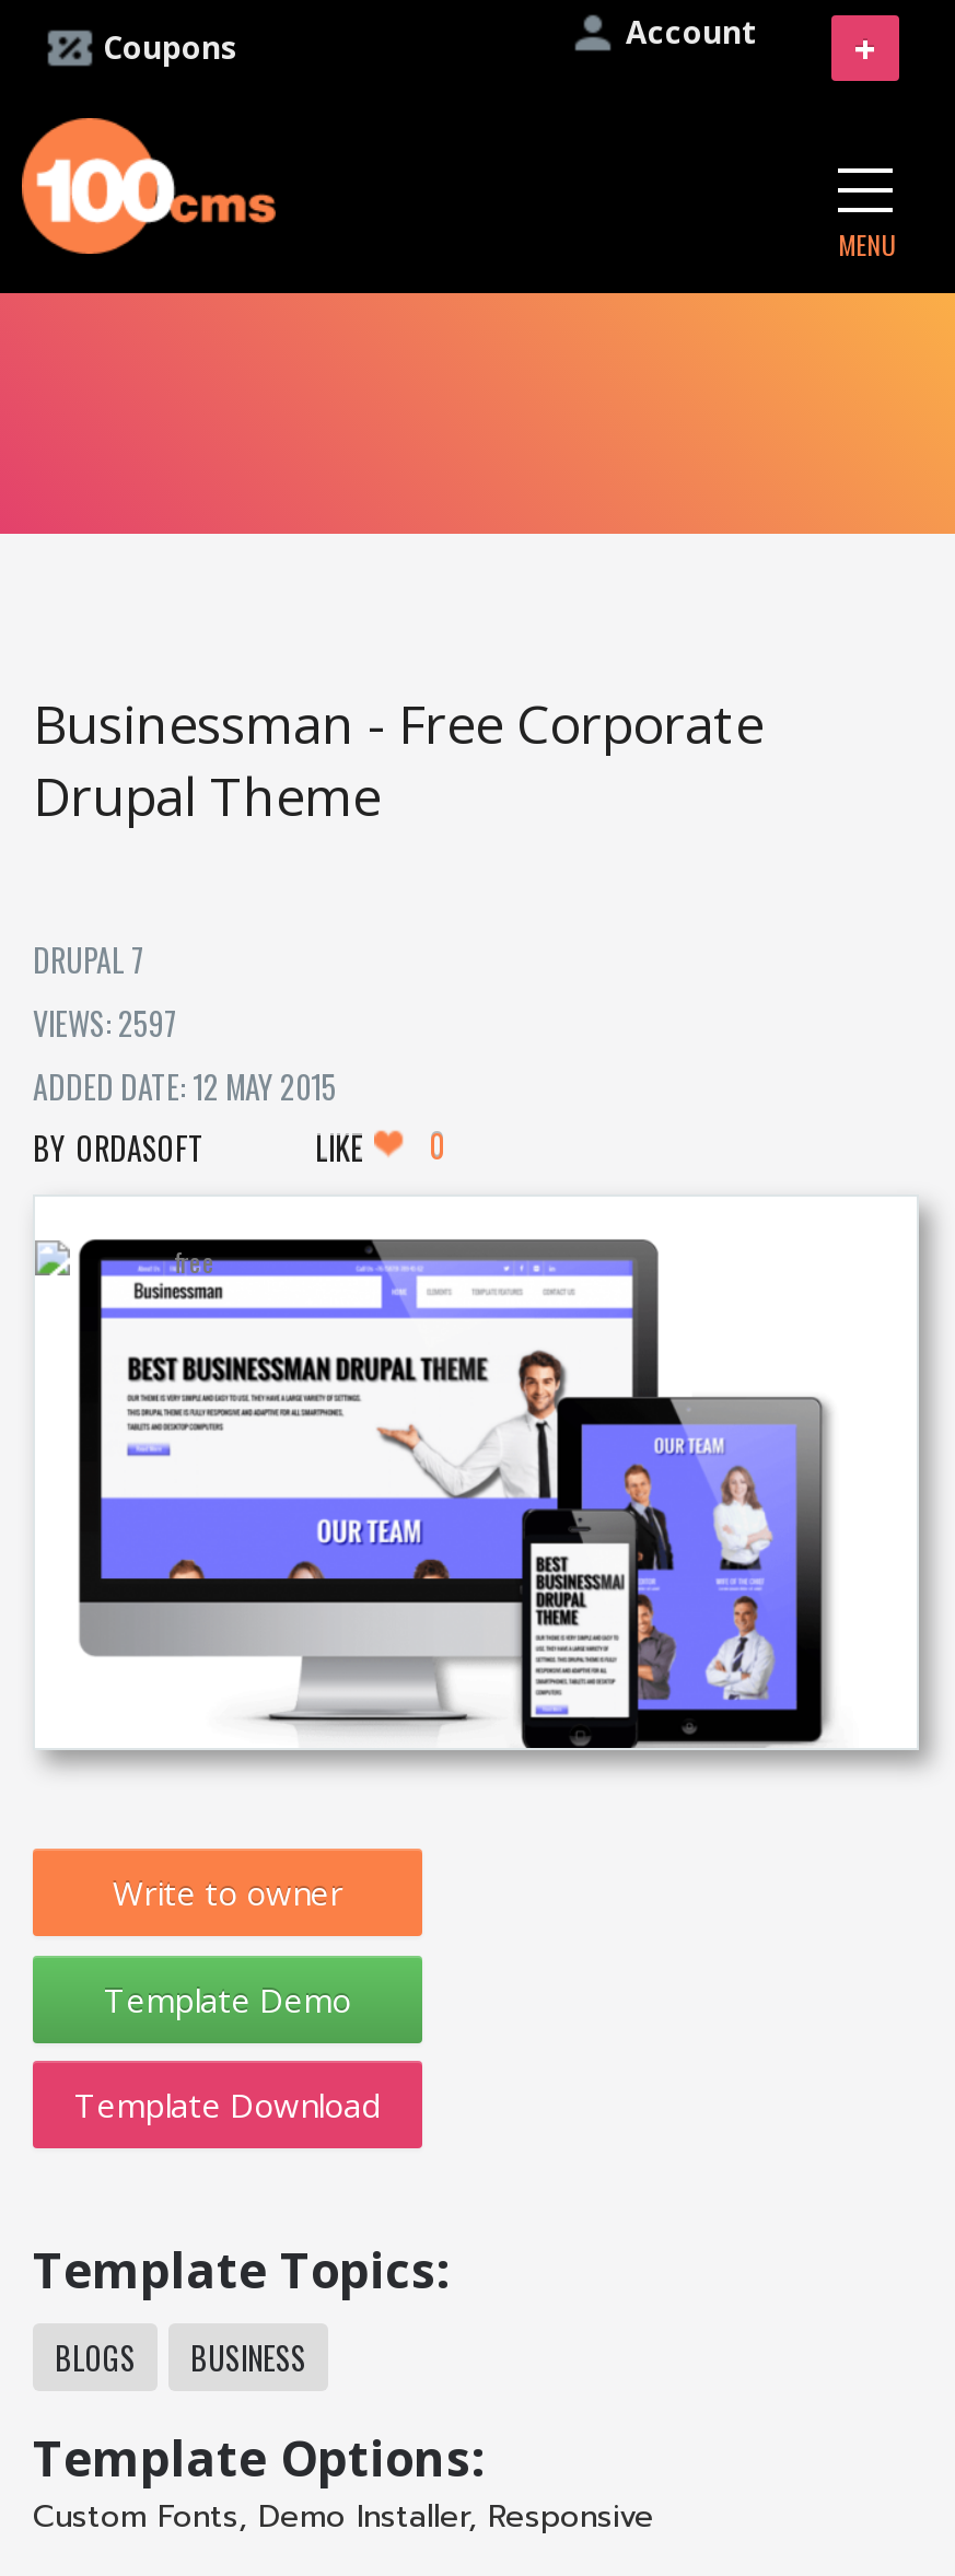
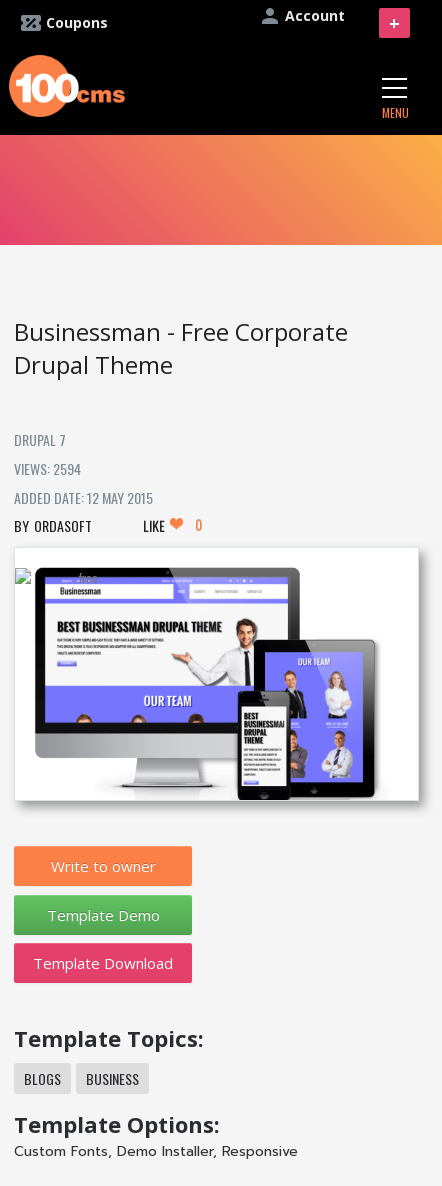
- VIEWS: 2597
+ VIEWS: 2594
